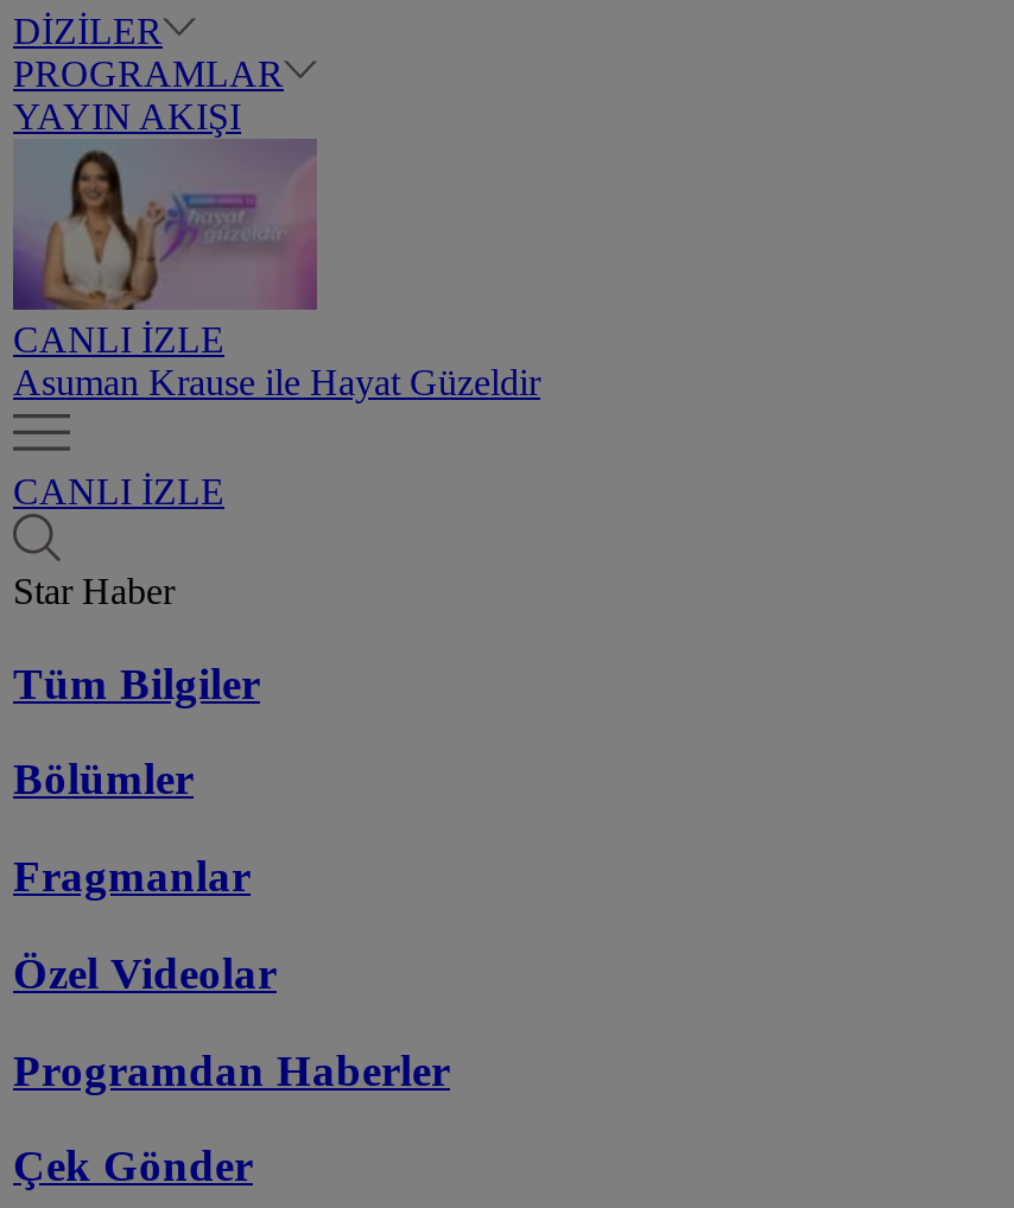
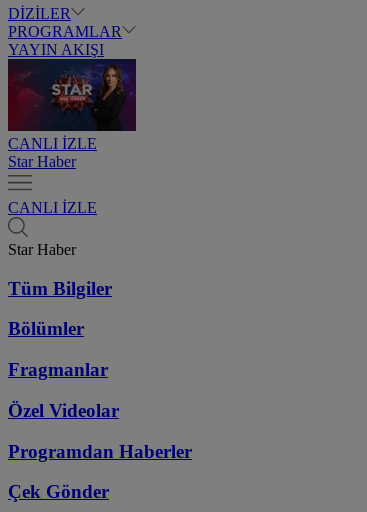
- [image]
- Asuman Krause ile Hayat Güzeldir
+ [image]
+ Star Haber
